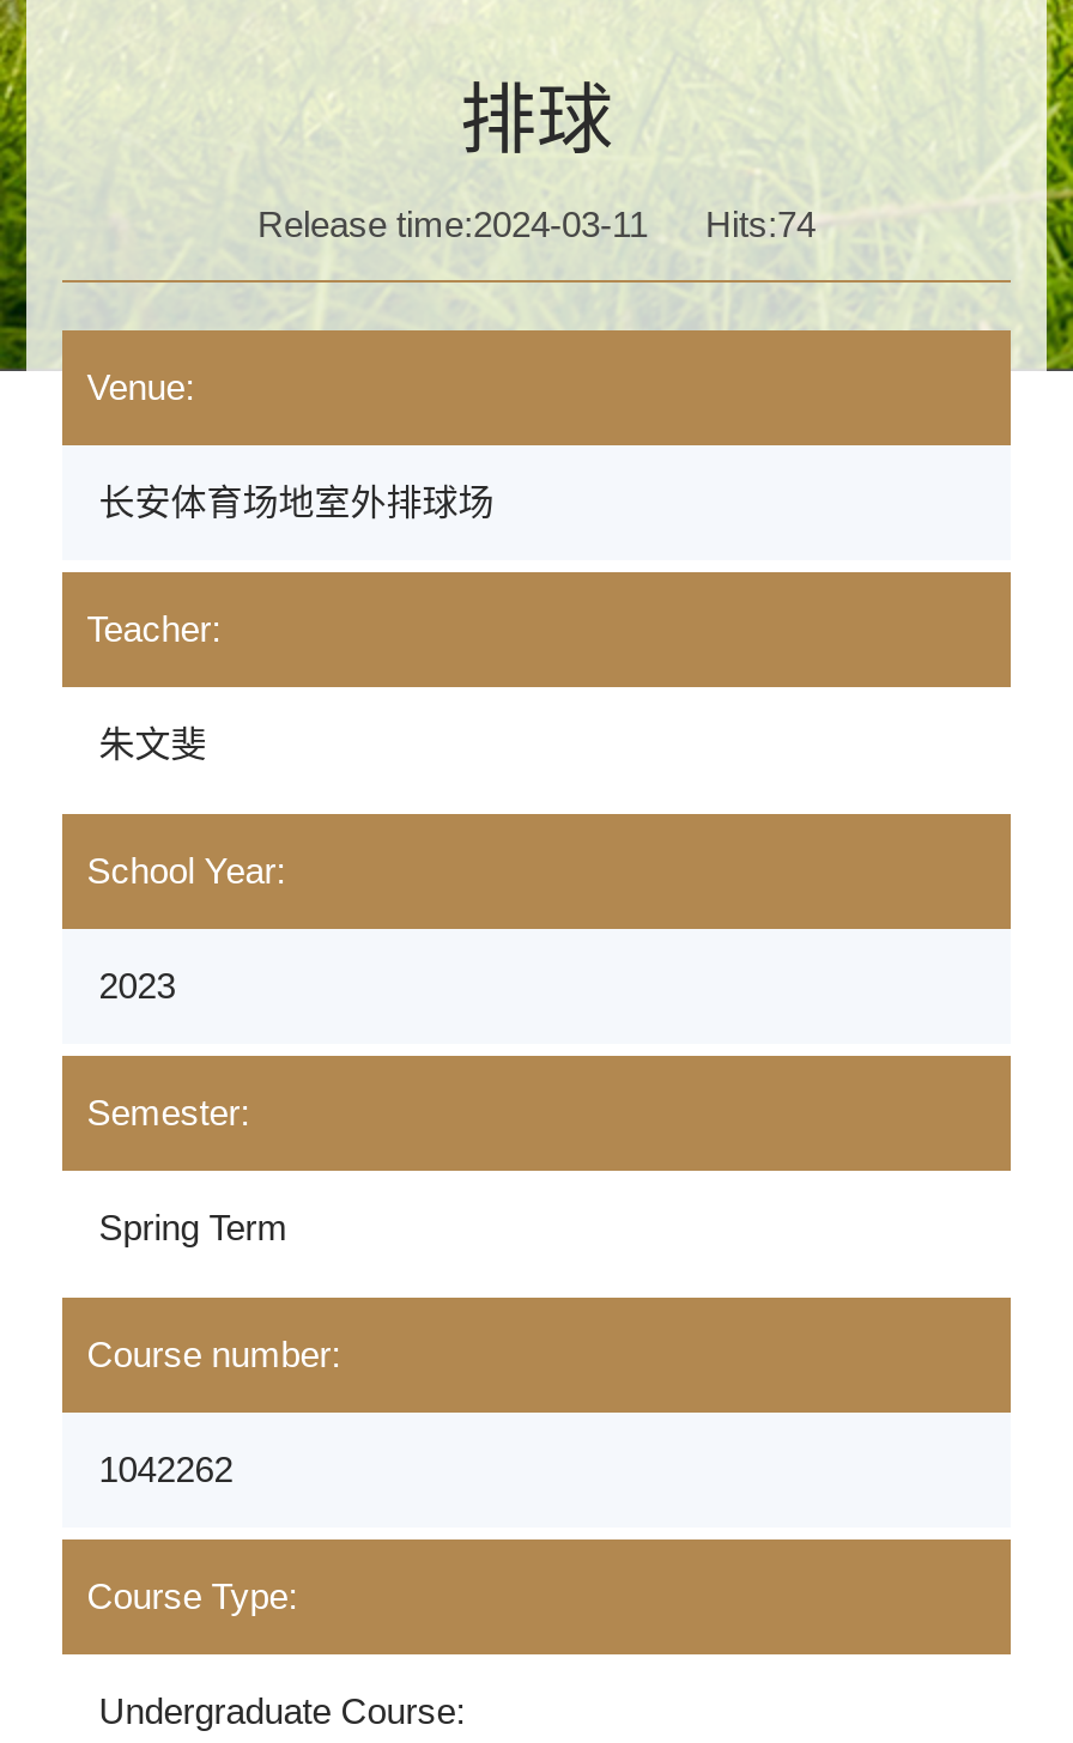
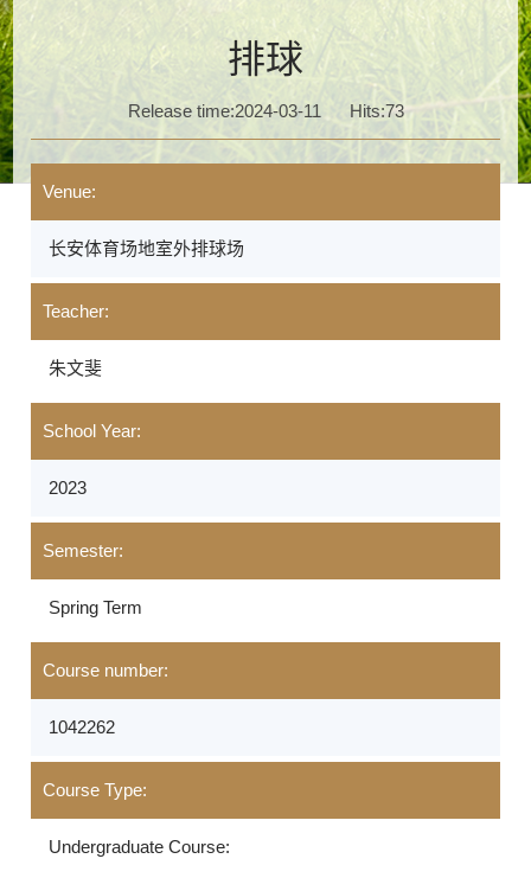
- Release time:2024-03-11 Hits:74
+ Release time:2024-03-11 Hits:73
